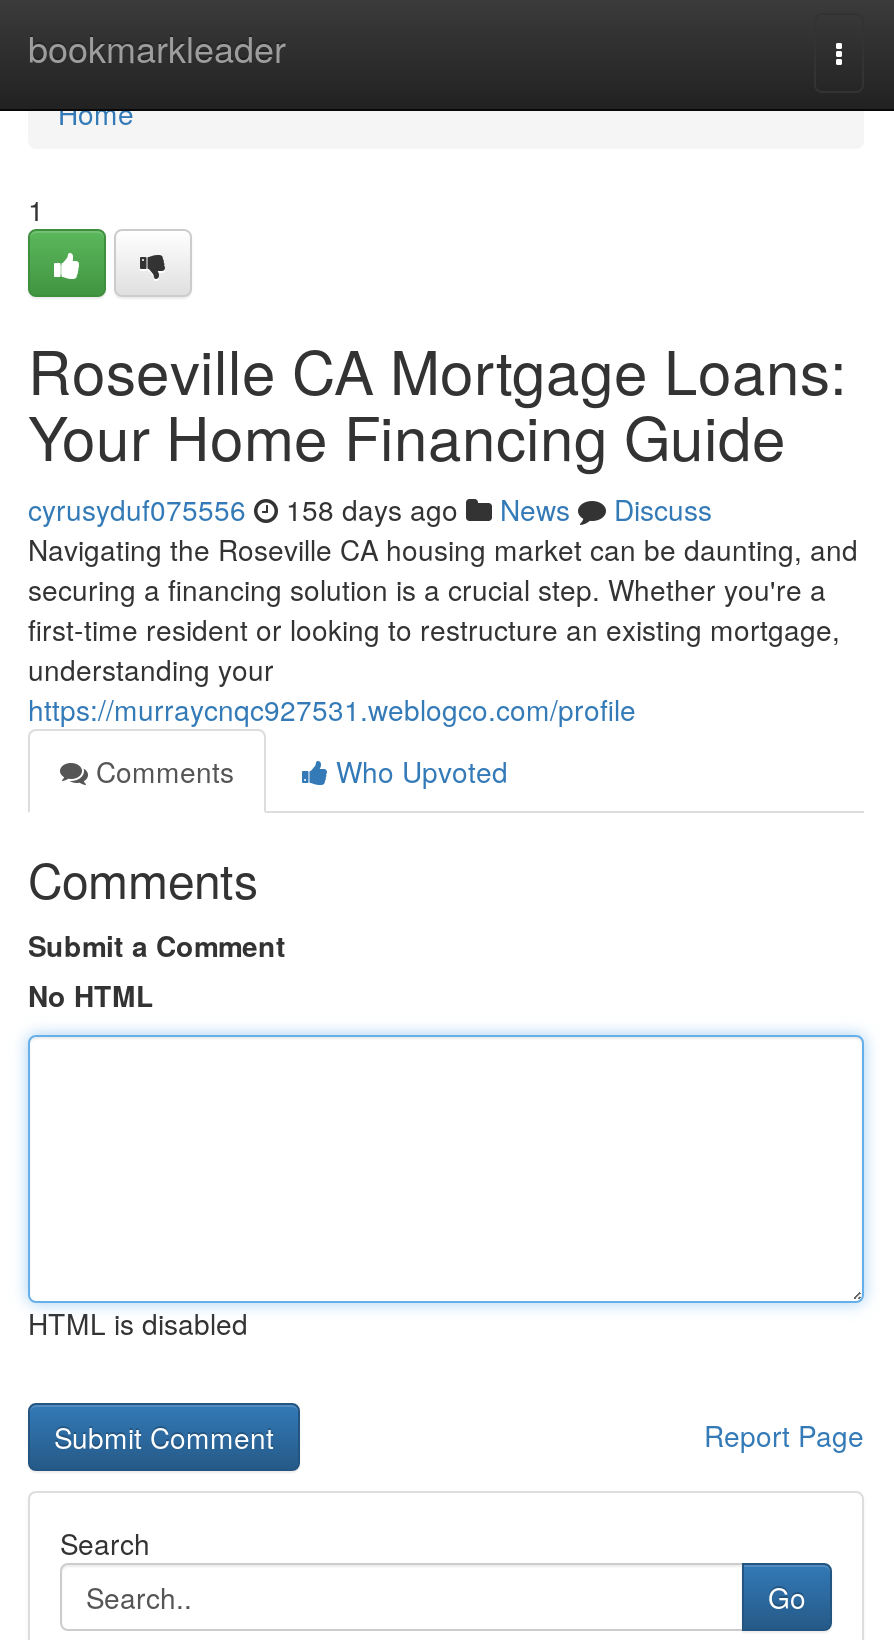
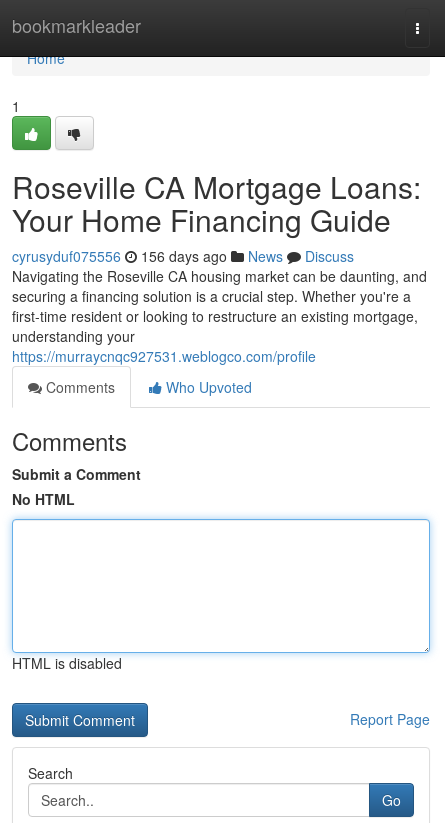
- cyrusyduf075556 158 days ago News Discuss
+ cyrusyduf075556 156 days ago News Discuss
